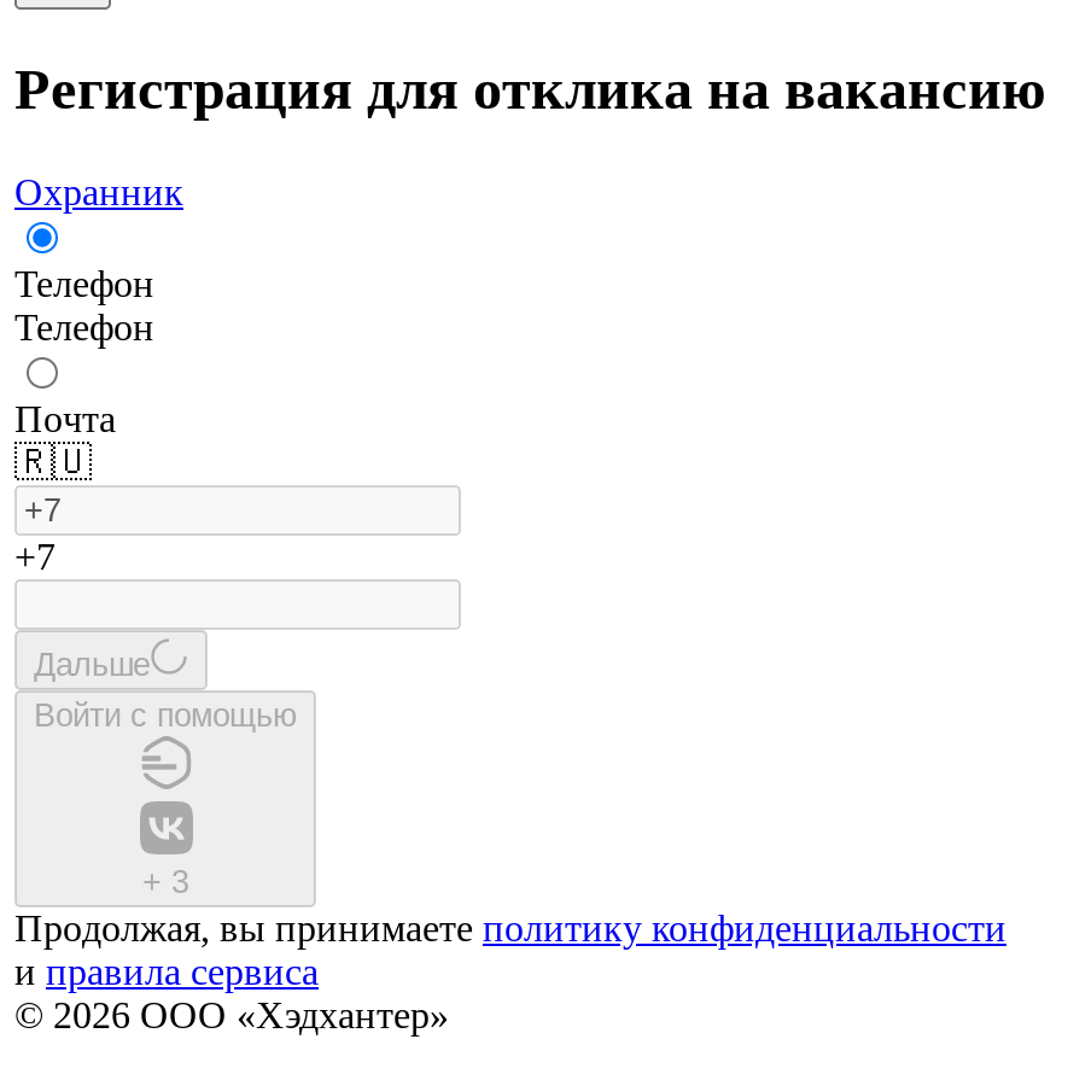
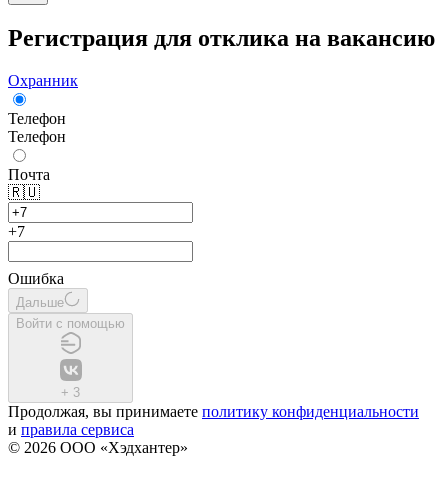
+ Ошибка
